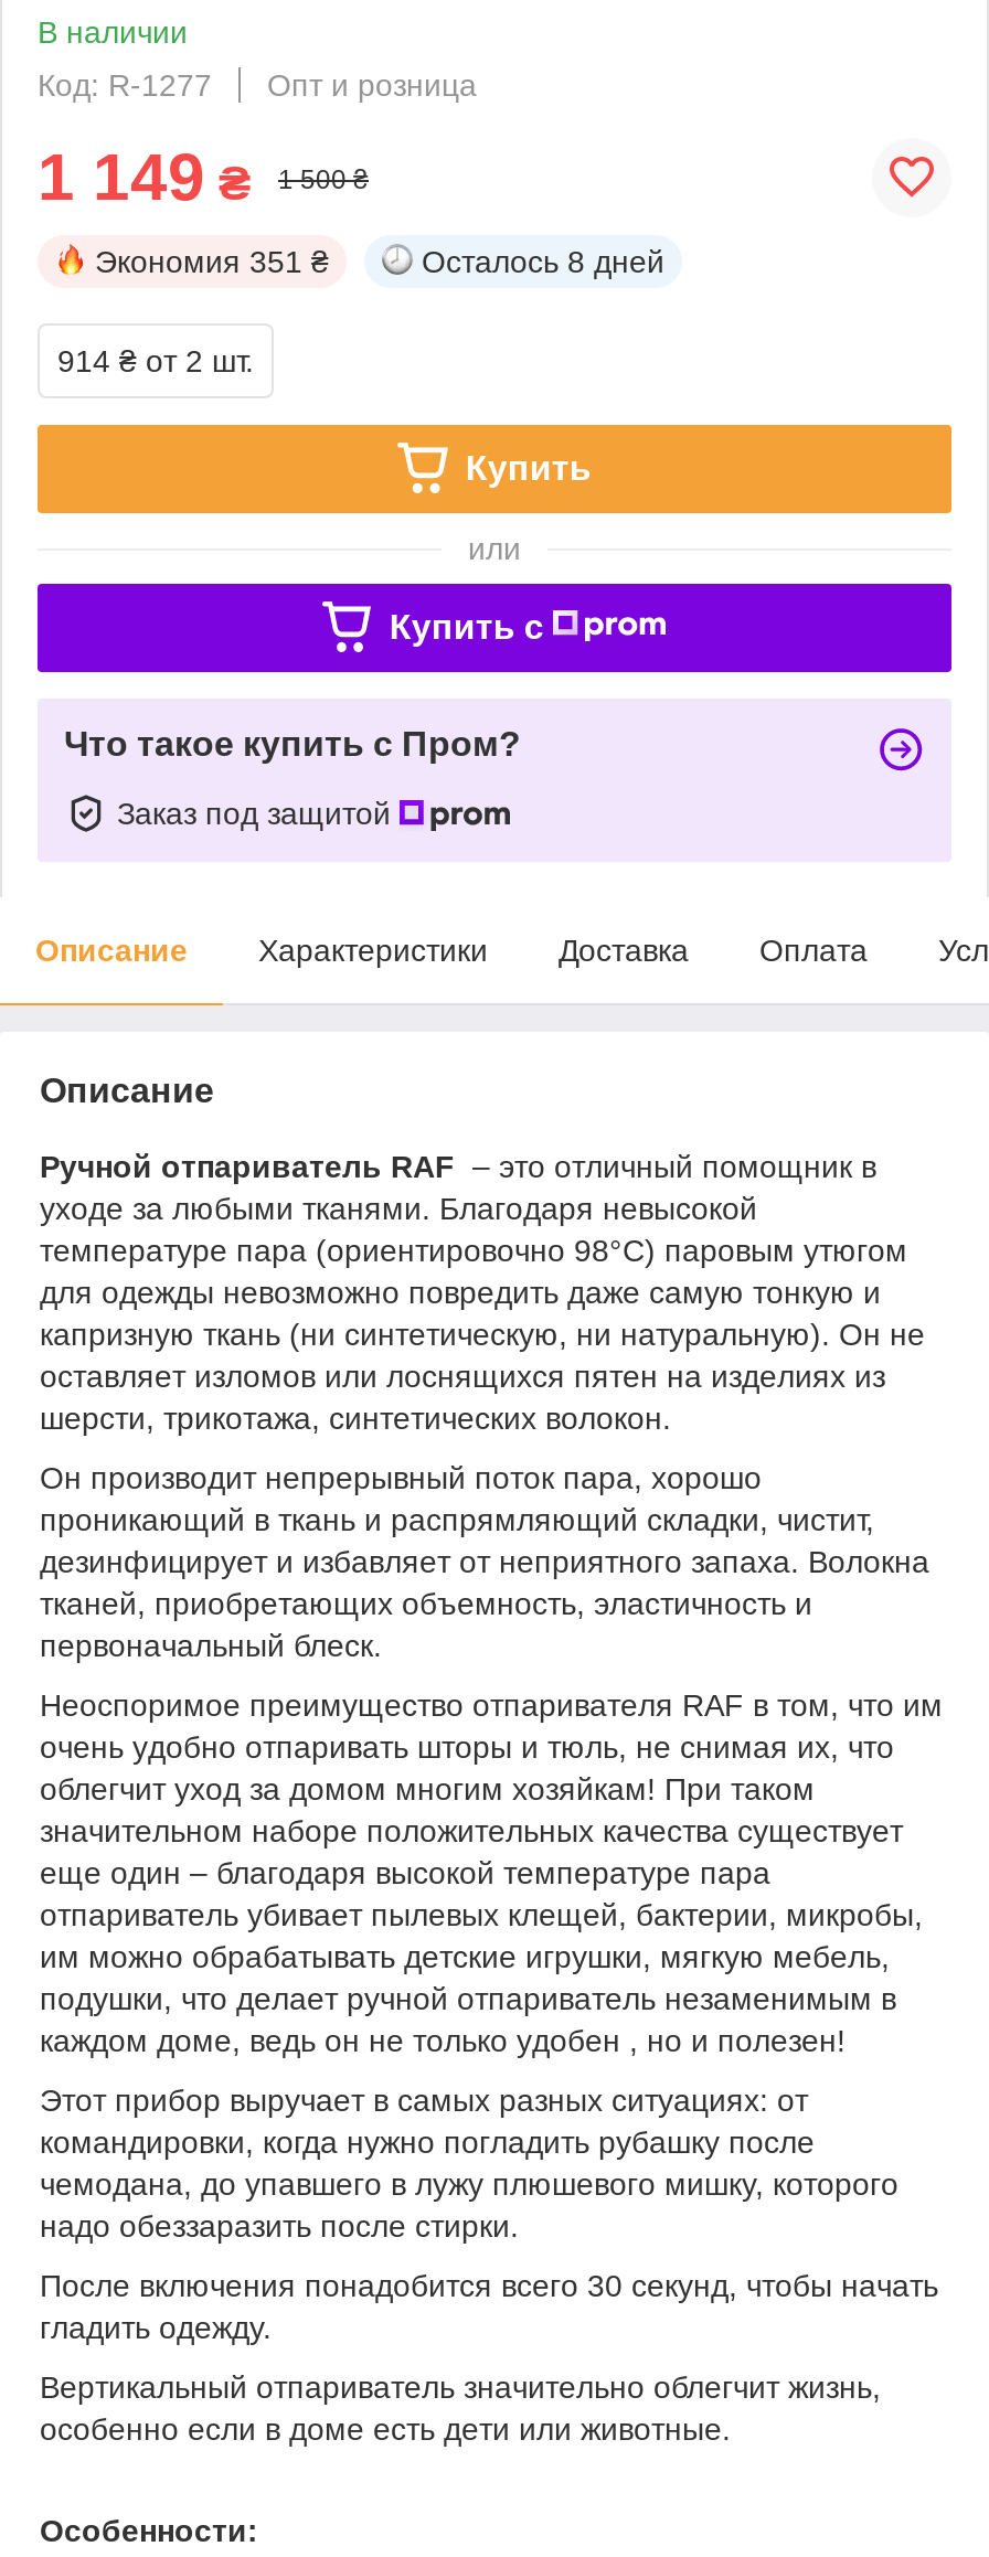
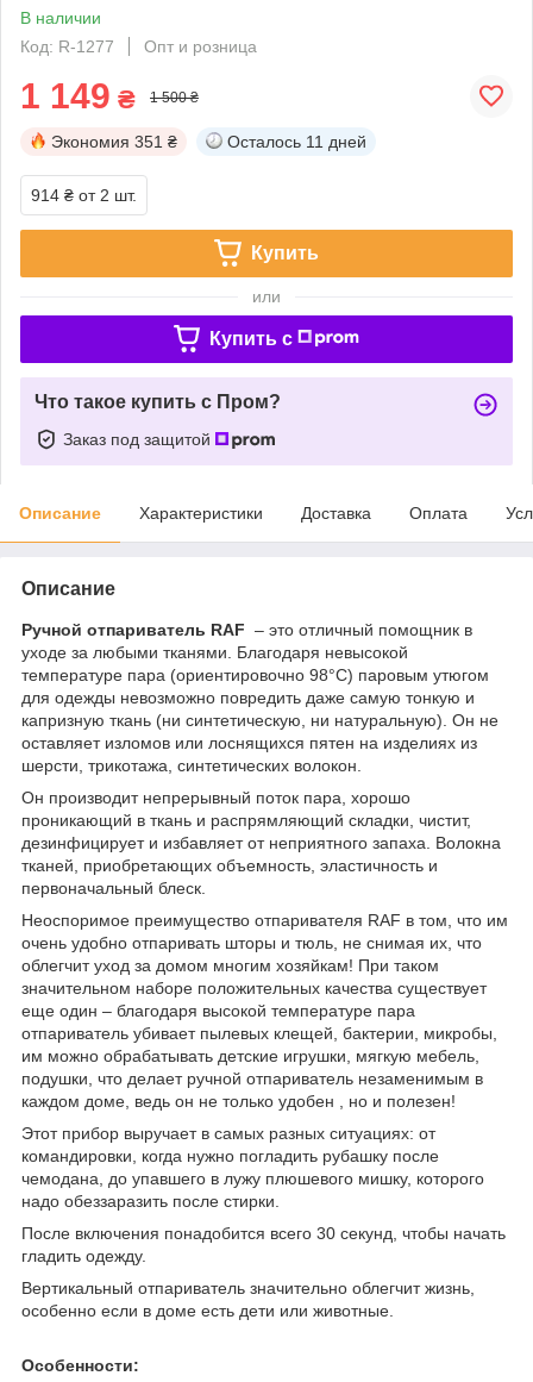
- Осталось 8 дней
+ Осталось 11 дней
